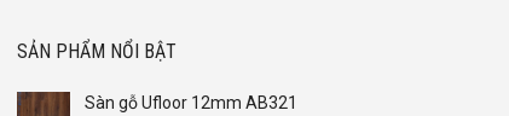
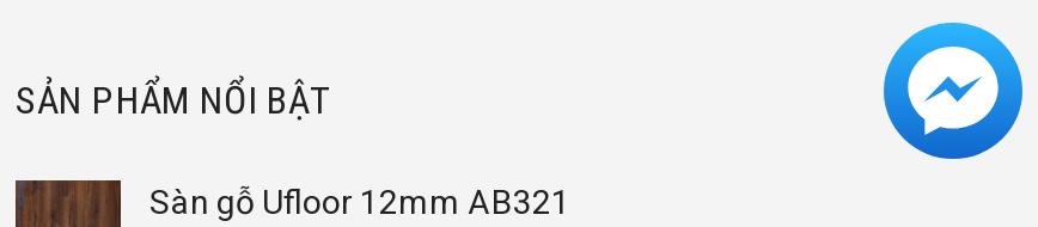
+ [image]
